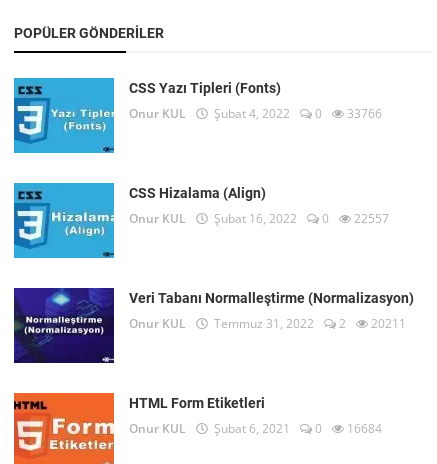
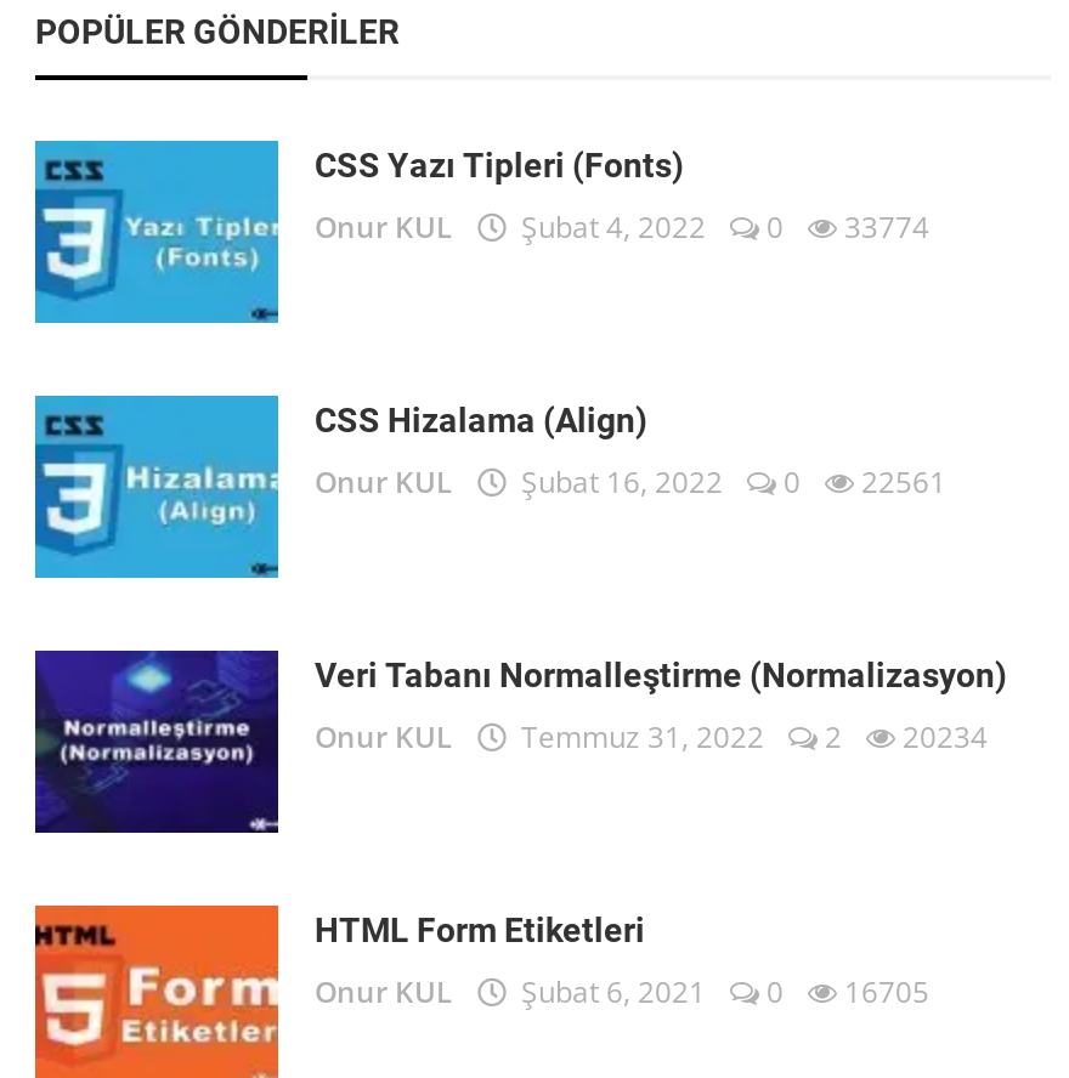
- Onur KUL Şubat 4, 2022 0 33766
+ Onur KUL Şubat 4, 2022 0 33774

- Onur KUL Şubat 16, 2022 0 22557
+ Onur KUL Şubat 16, 2022 0 22561

- Onur KUL Temmuz 31, 2022 2 20211
+ Onur KUL Temmuz 31, 2022 2 20234

- Onur KUL Şubat 6, 2021 0 16684
+ Onur KUL Şubat 6, 2021 0 16705
